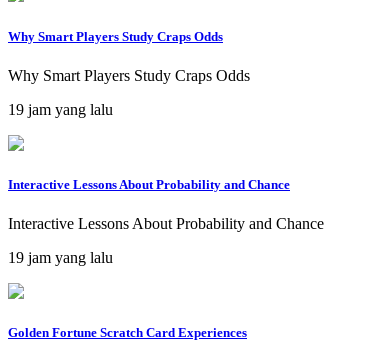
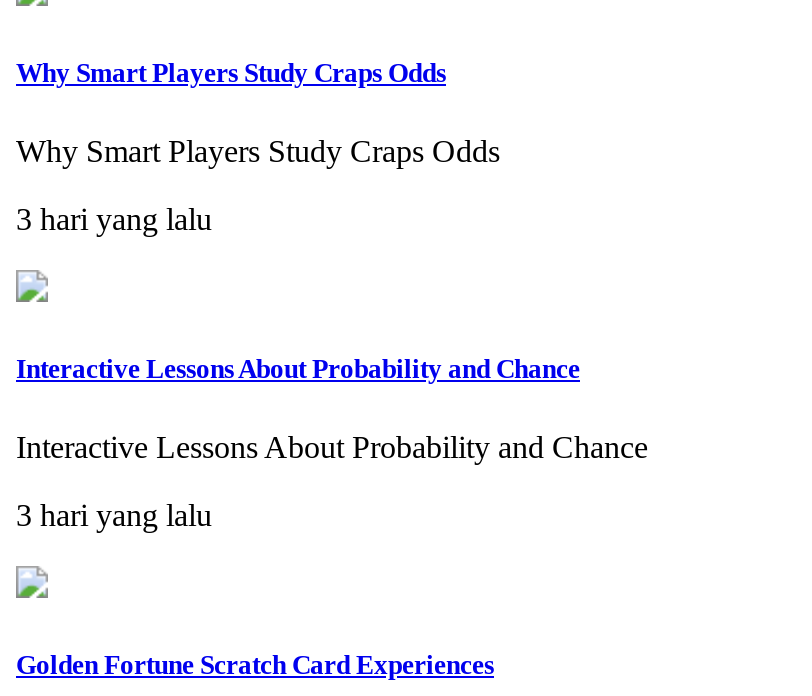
- 19 jam yang lalu
+ 3 hari yang lalu

- 19 jam yang lalu
+ 3 hari yang lalu
